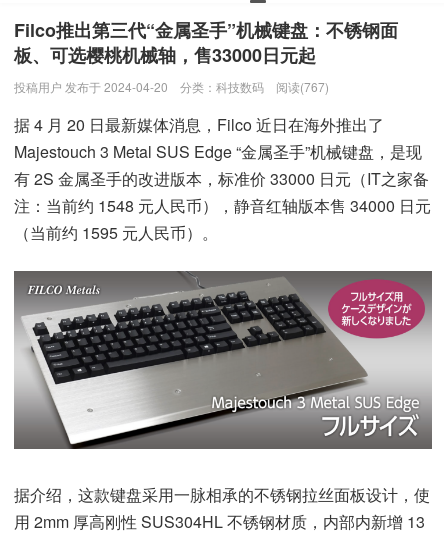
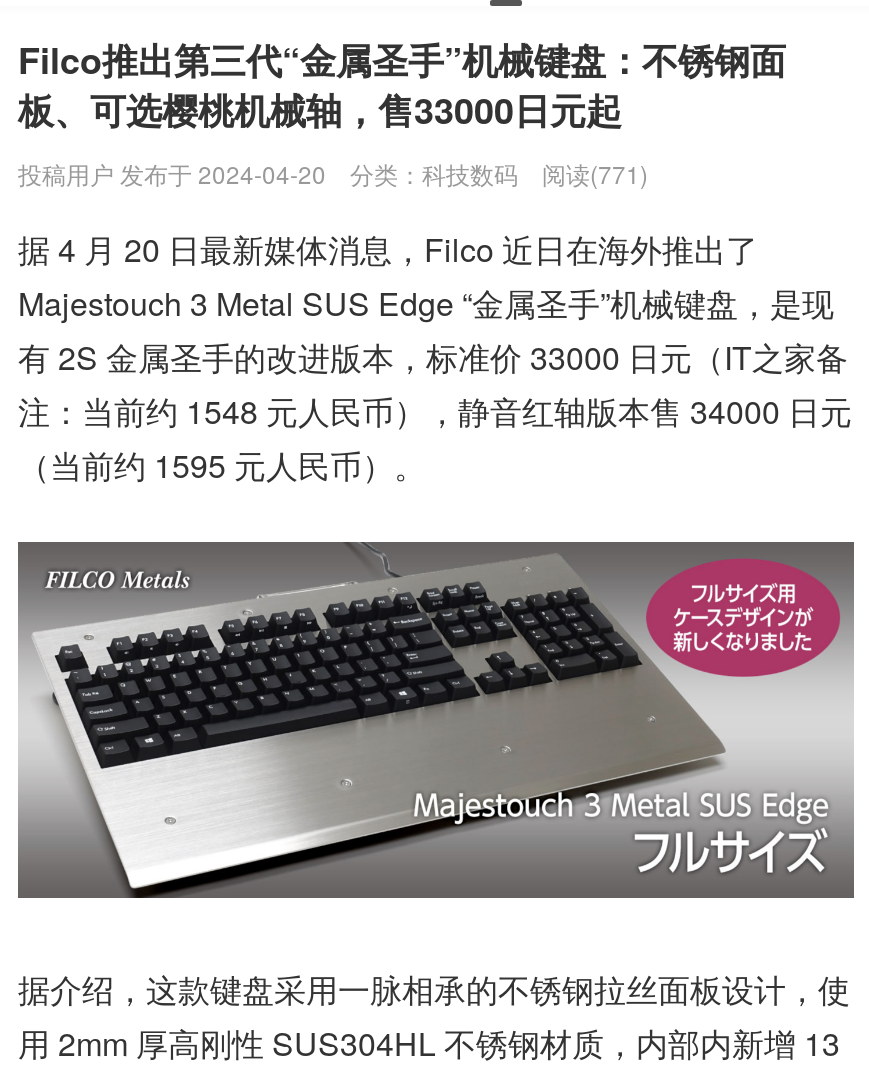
- 阅读(767)
+ 阅读(771)
